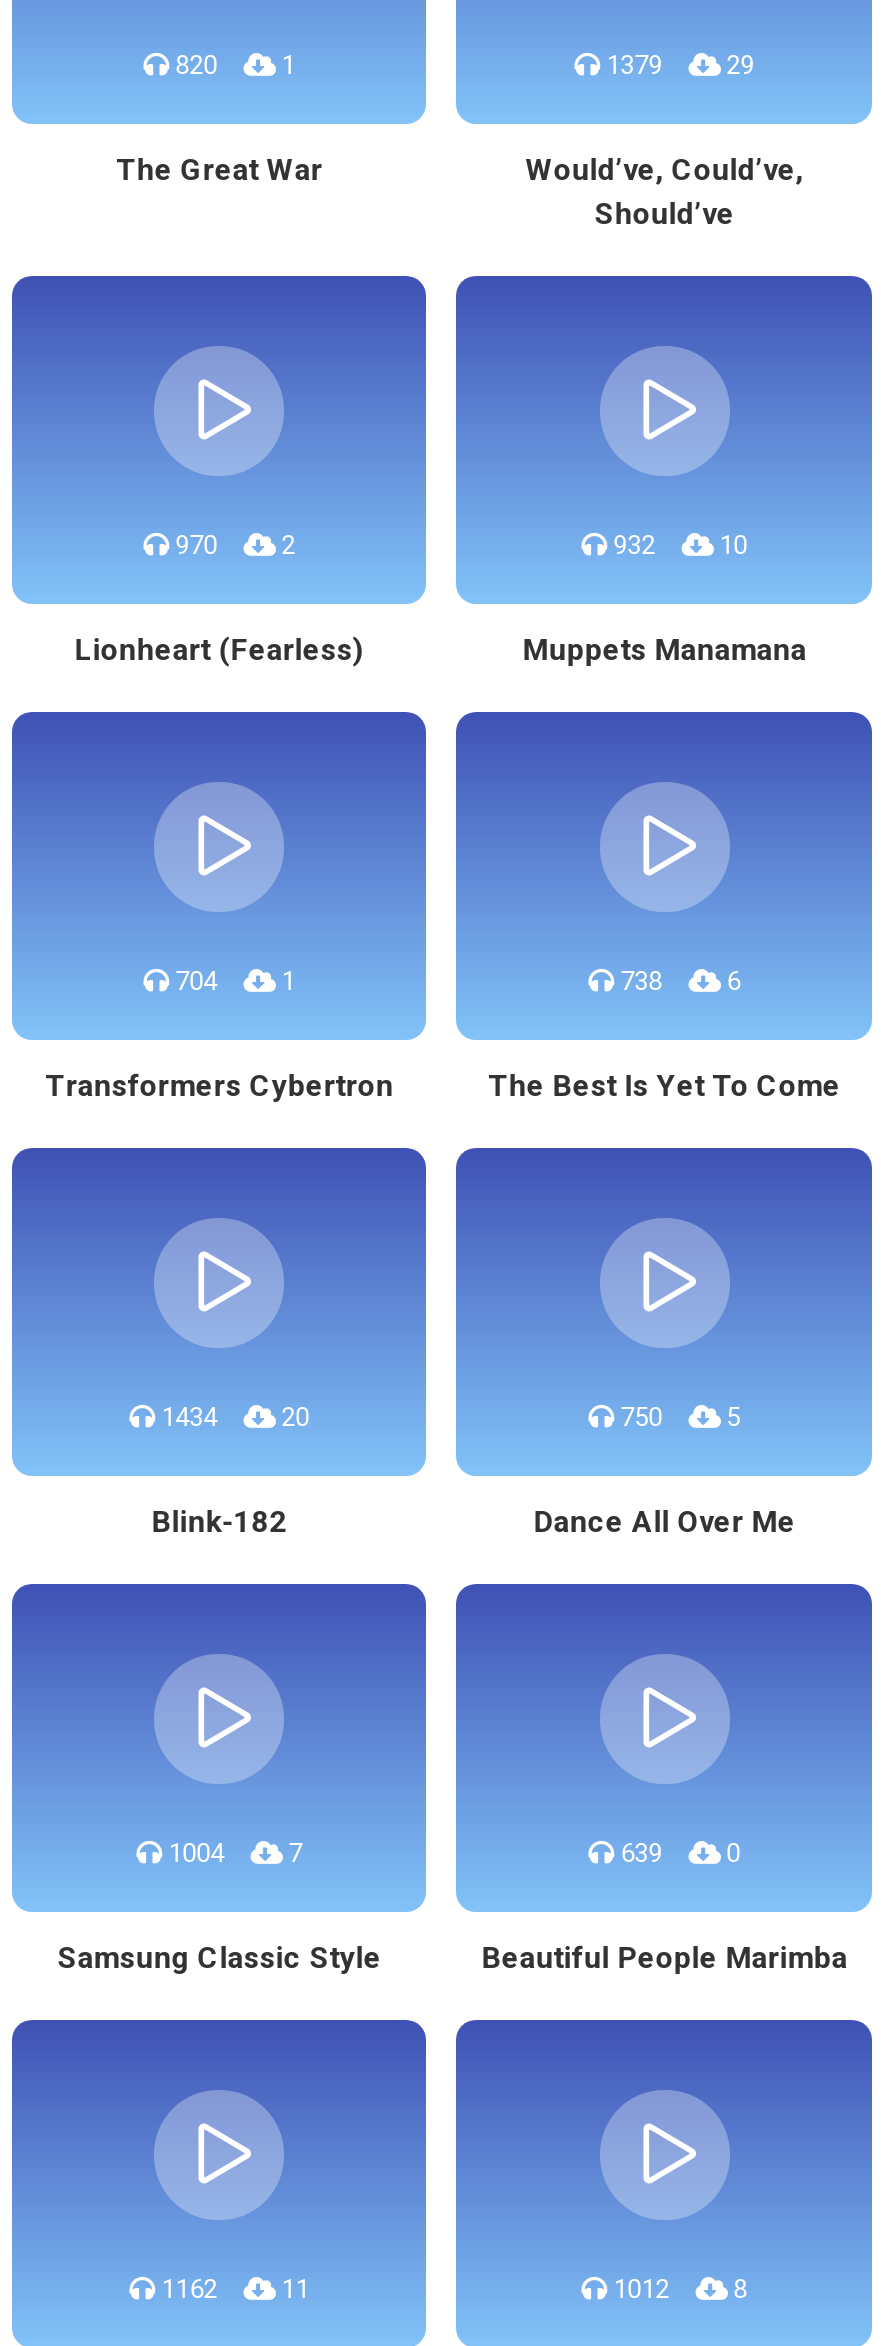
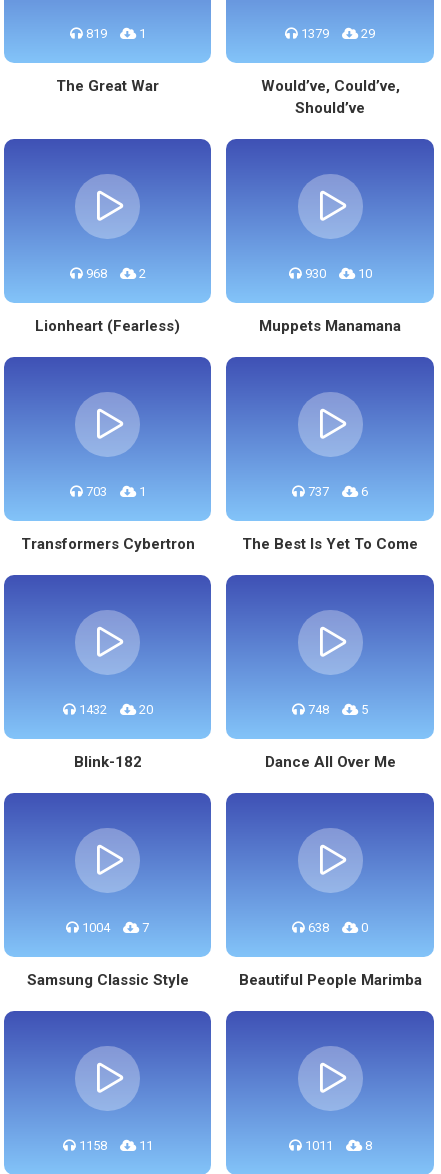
- 820 1
+ 819 1

- 970 2
+ 968 2

- 932 10
+ 930 10

- 704 1
+ 703 1

- 738 6
+ 737 6

- 1434 20
+ 1432 20

- 750 5
+ 748 5

- 639 0
+ 638 0

- 1162 11
+ 1158 11

- 1012 8
+ 1011 8
